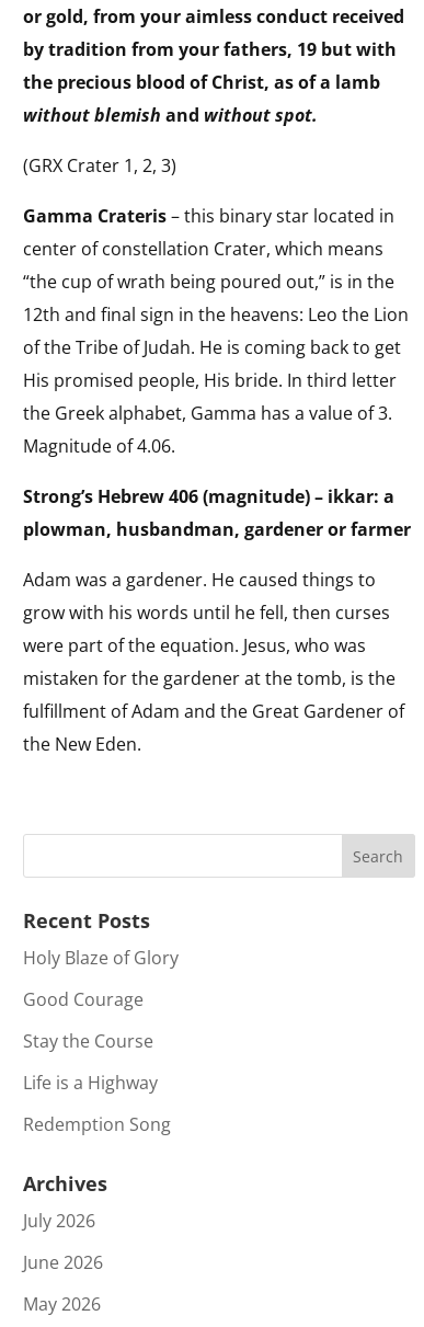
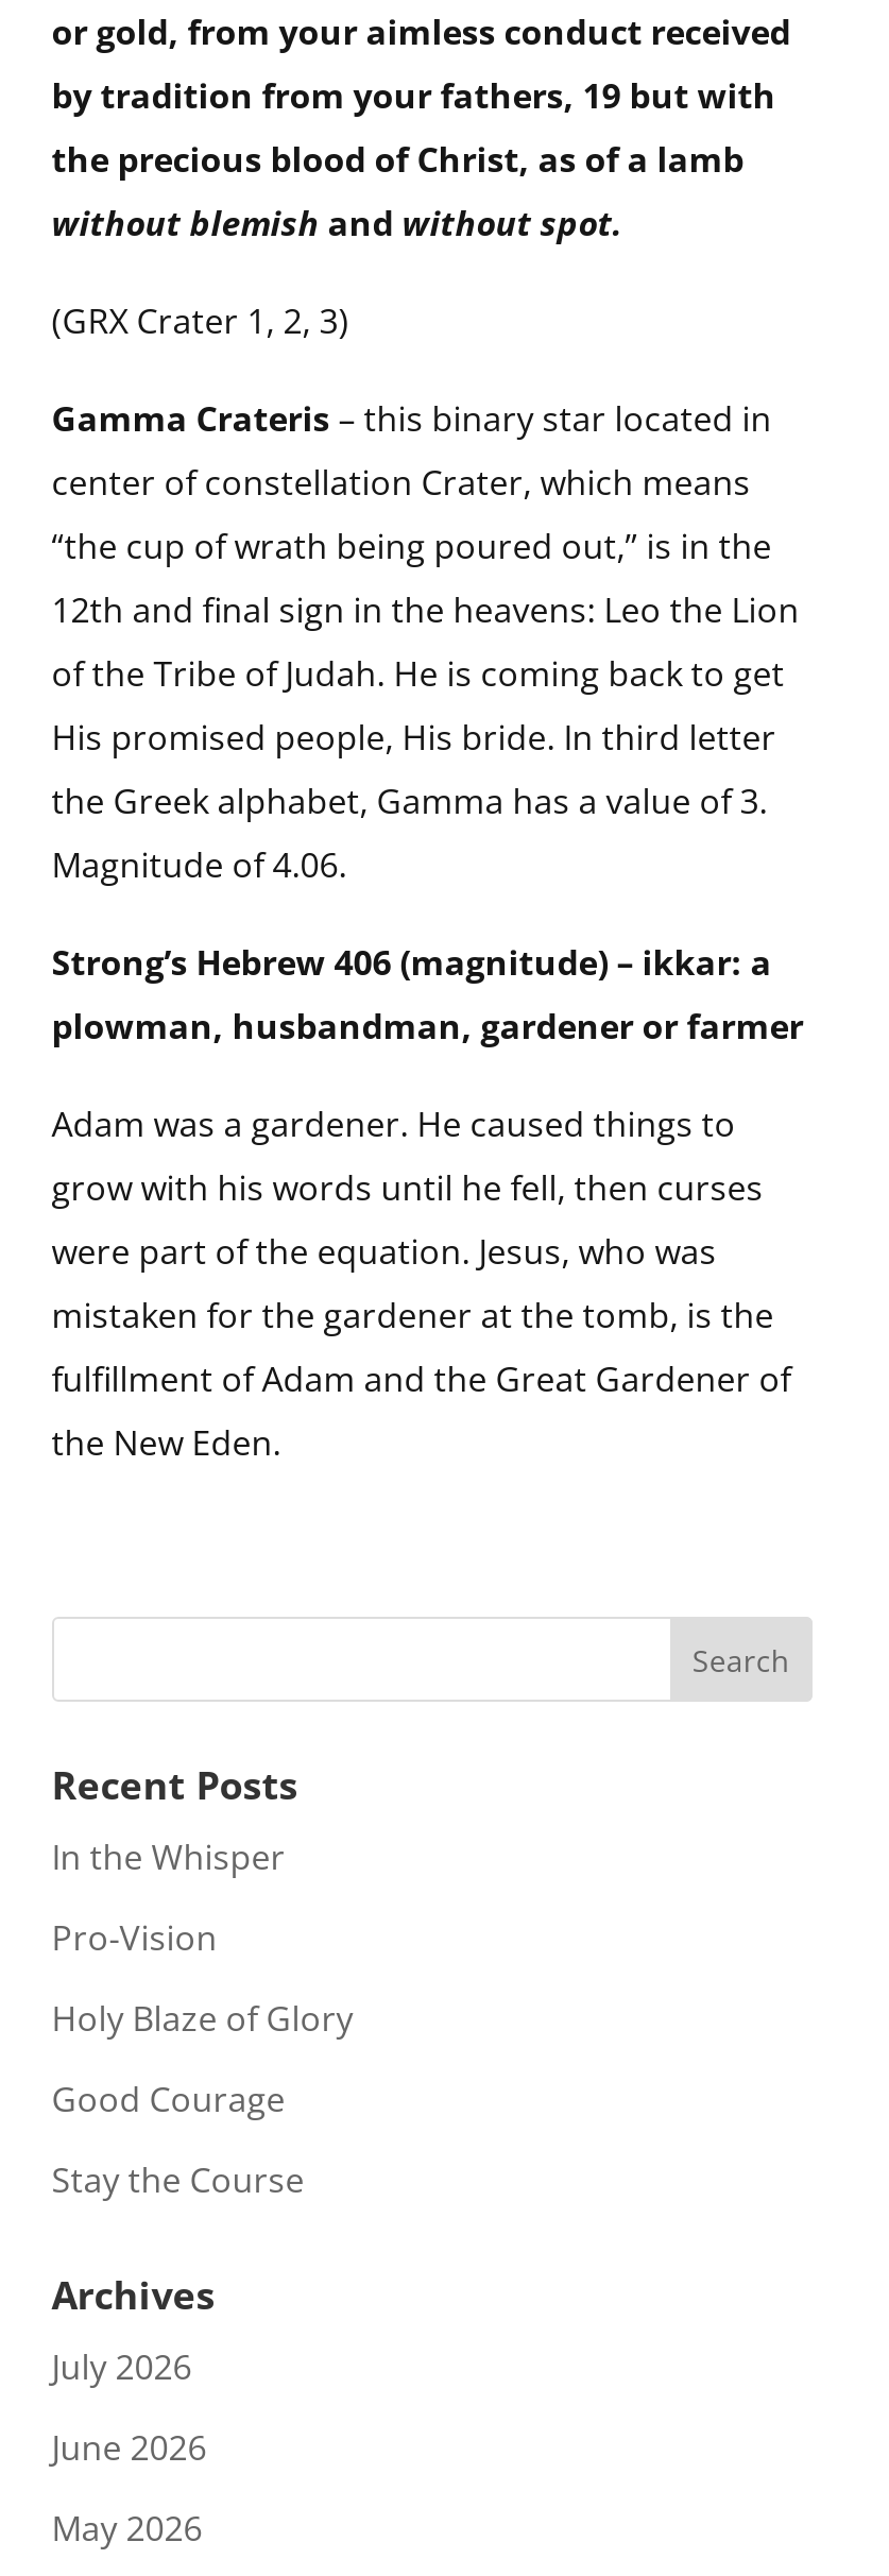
+ In the Whisper
+ Pro-Vision

moved down: Holy Blaze of Glory | Good Courage | Stay the Course

- Life is a Highway
- Redemption Song
